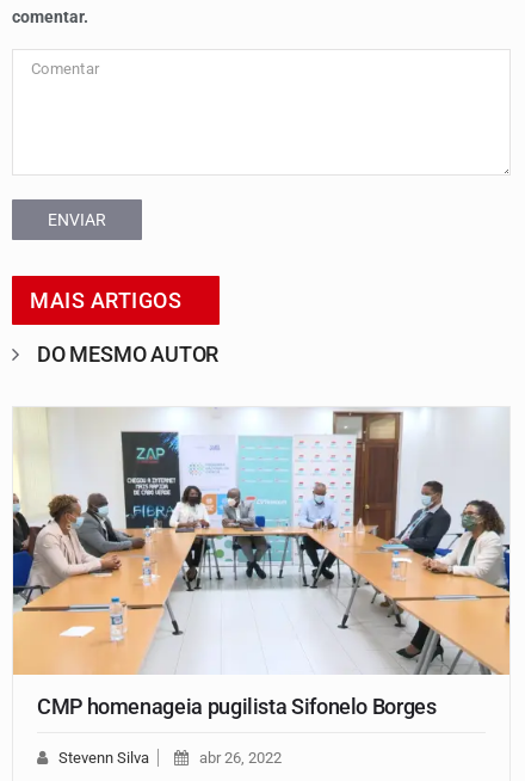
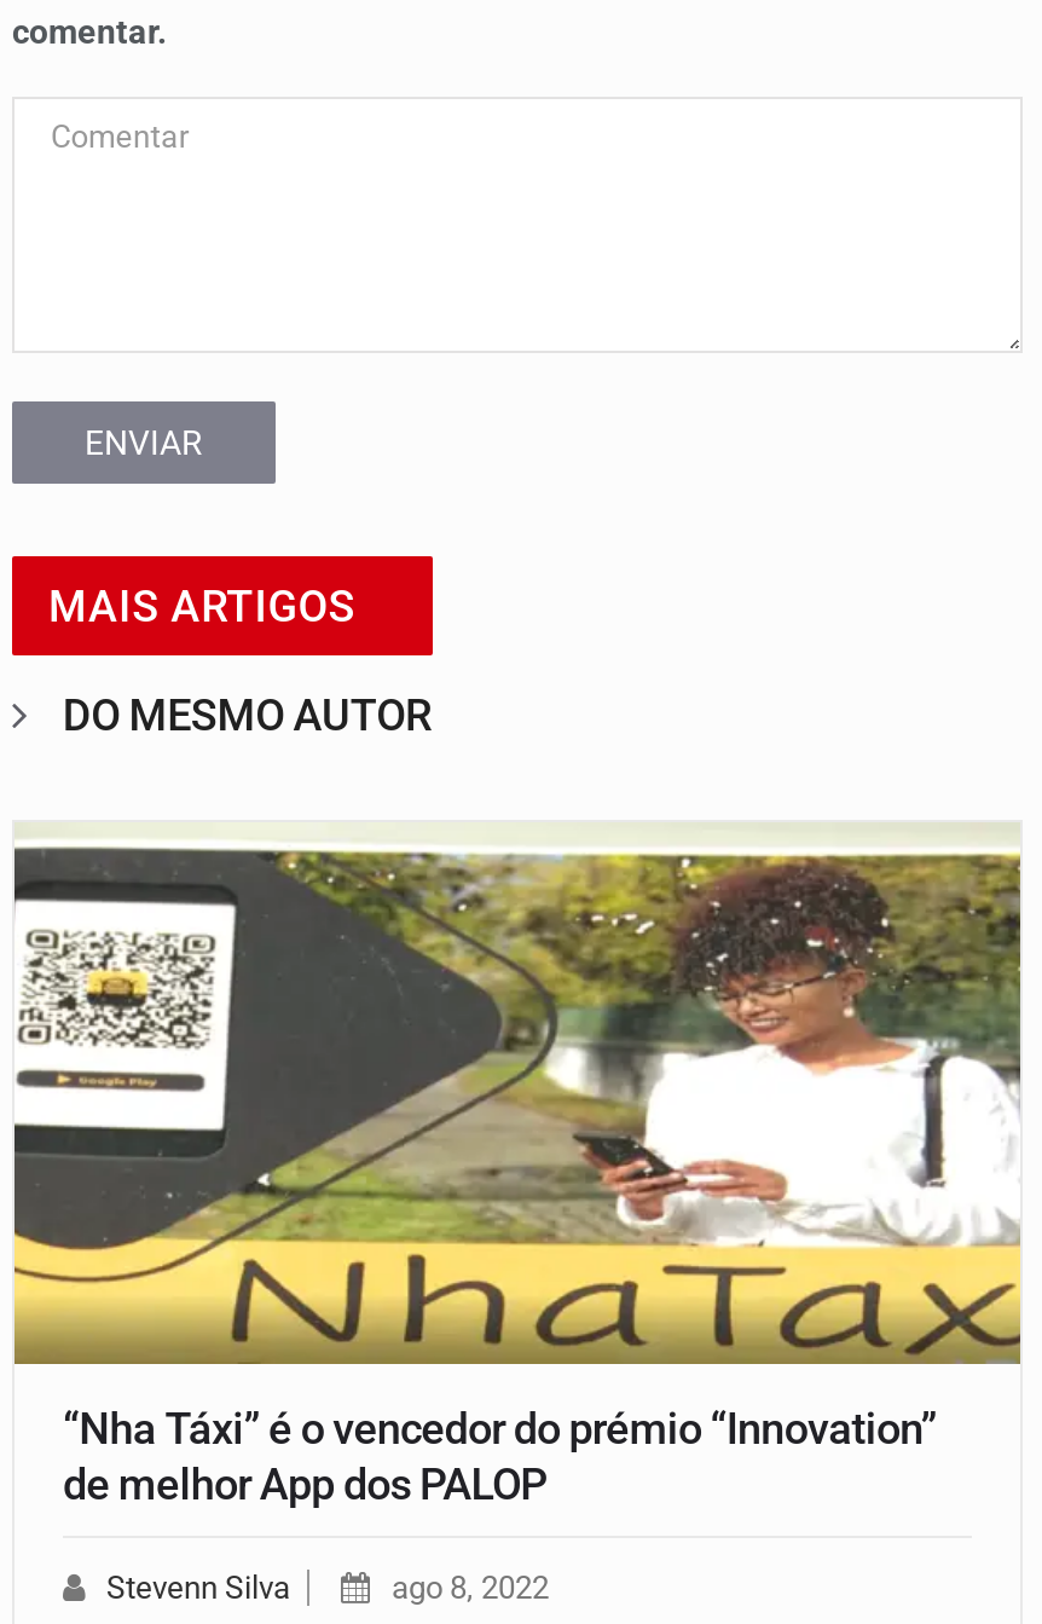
- [image]
- CMP homenageia pugilista Sifonelo Borges
+ [image]
+ “Nha Táxi” é o vencedor do prémio “Innovation”
+ de melhor App dos PALOP

- abr 26, 2022
+ ago 8, 2022
